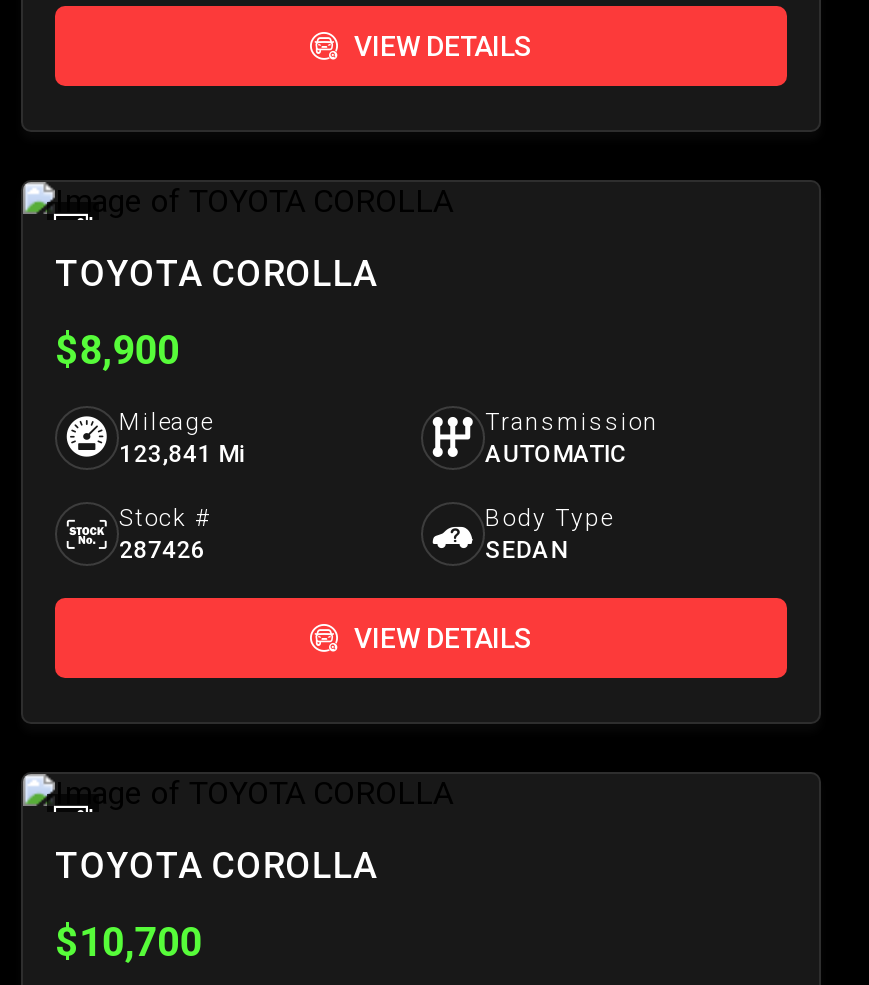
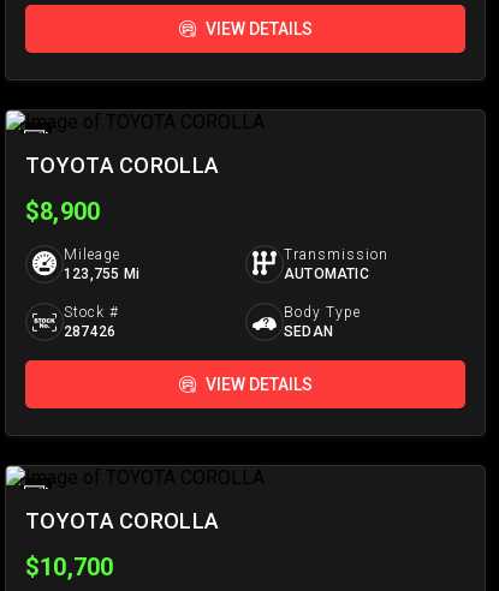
- 123,841 Mi
+ 123,755 Mi
